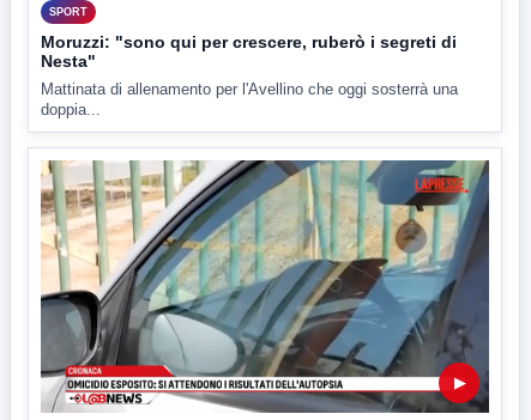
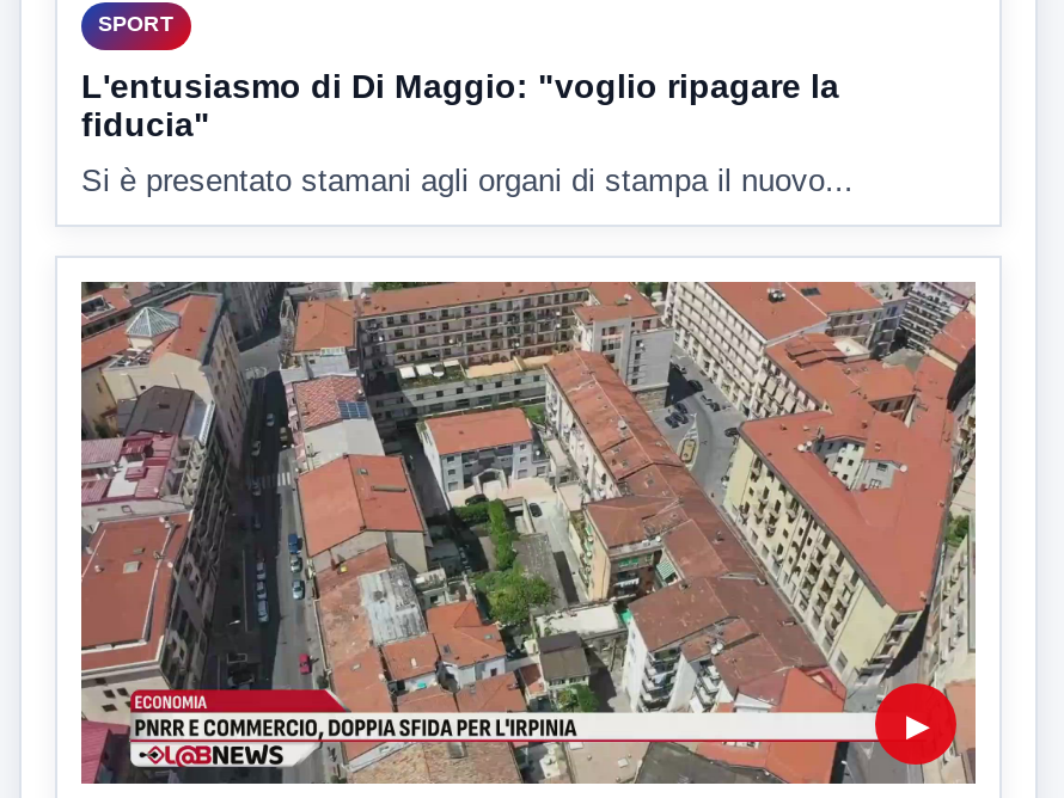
- Moruzzi: "sono qui per crescere, ruberò i segreti di
- Nesta"
+ L'entusiasmo di Di Maggio: "voglio ripagare la
+ fiducia"

- Mattinata di allenamento per l'Avellino che oggi sosterrà una
- doppia...
+ Si è presentato stamani agli organi di stampa il nuovo...

- [image]
+ [image]
